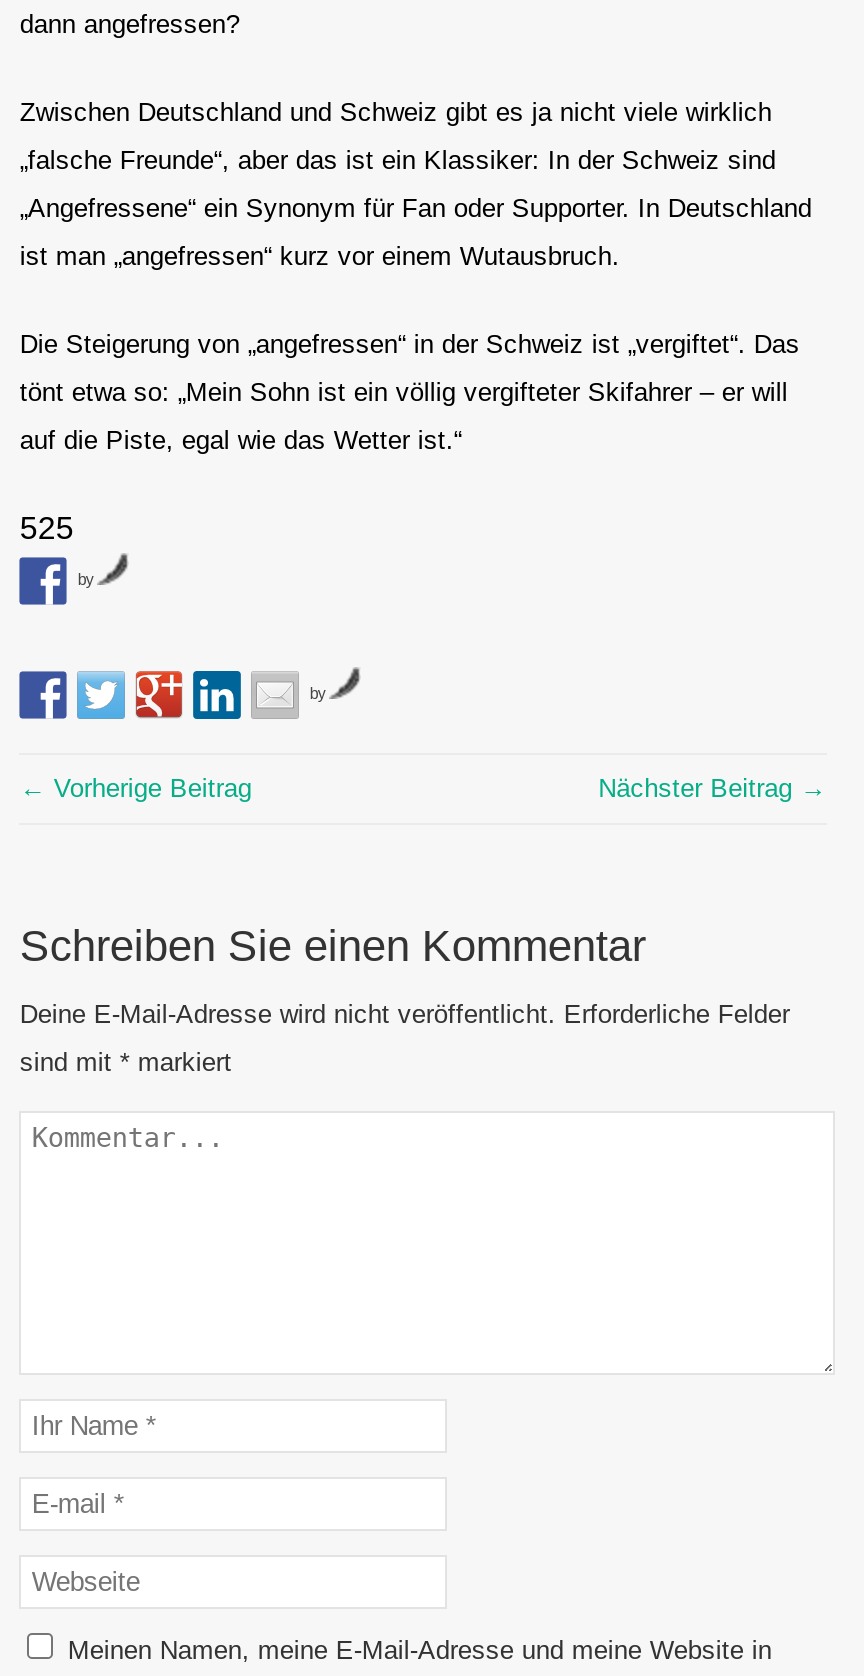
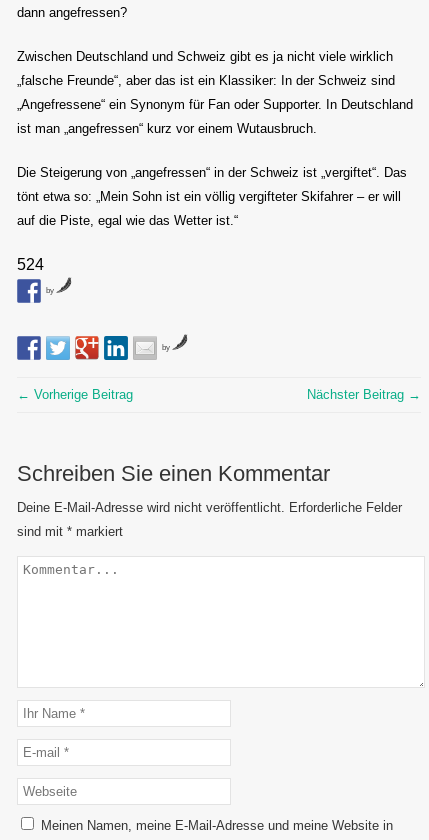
- 525
+ 524
